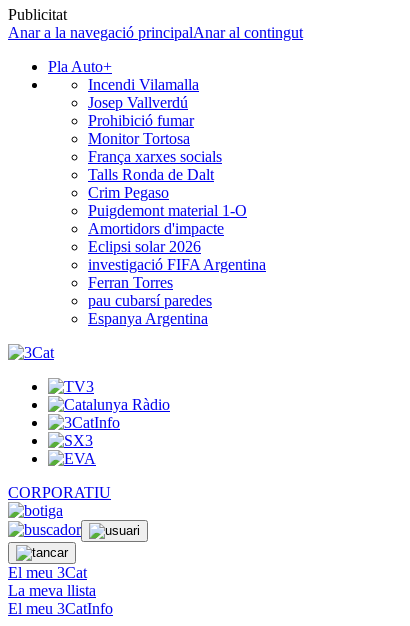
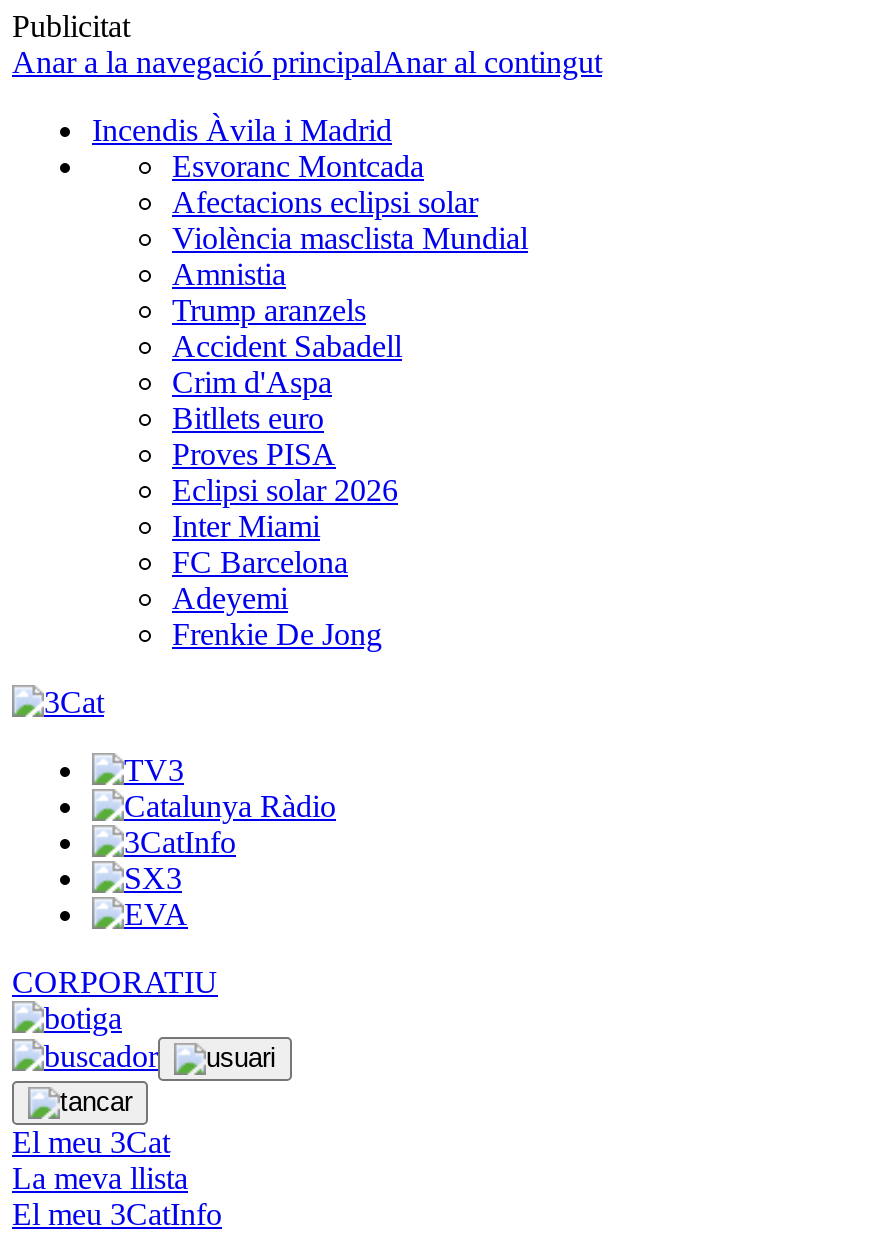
- Pla Auto+
- Incendi Vilamalla
- Josep Vallverdú
- Prohibició fumar
- Monitor Tortosa
- França xarxes socials
- Talls Ronda de Dalt
- Crim Pegaso
- Puigdemont material 1-O
- Amortidors d'impacte
+ Incendis Àvila i Madrid
+ Esvoranc Montcada
+ Afectacions eclipsi solar
+ Violència masclista Mundial
+ Amnistia
+ Trump aranzels
+ Accident Sabadell
+ Crim d'Aspa
+ Bitllets euro
+ Proves PISA

- investigació FIFA Argentina
- Ferran Torres
- pau cubarsí paredes
- Espanya Argentina
+ Inter Miami
+ FC Barcelona
+ Adeyemi
+ Frenkie De Jong
